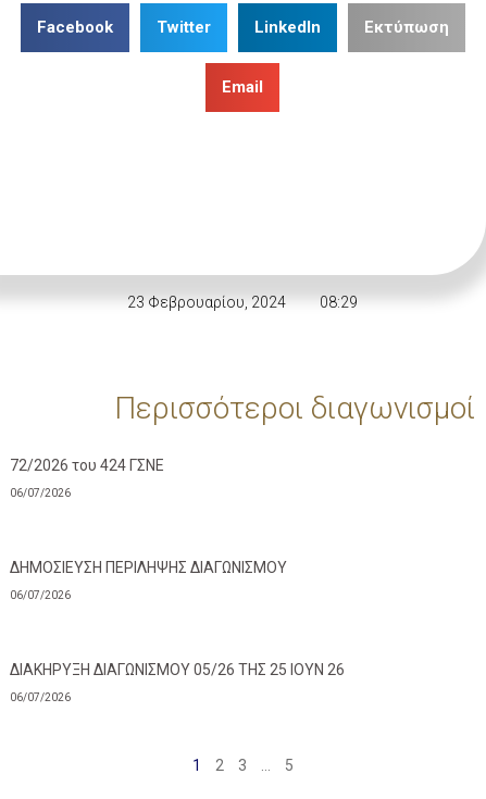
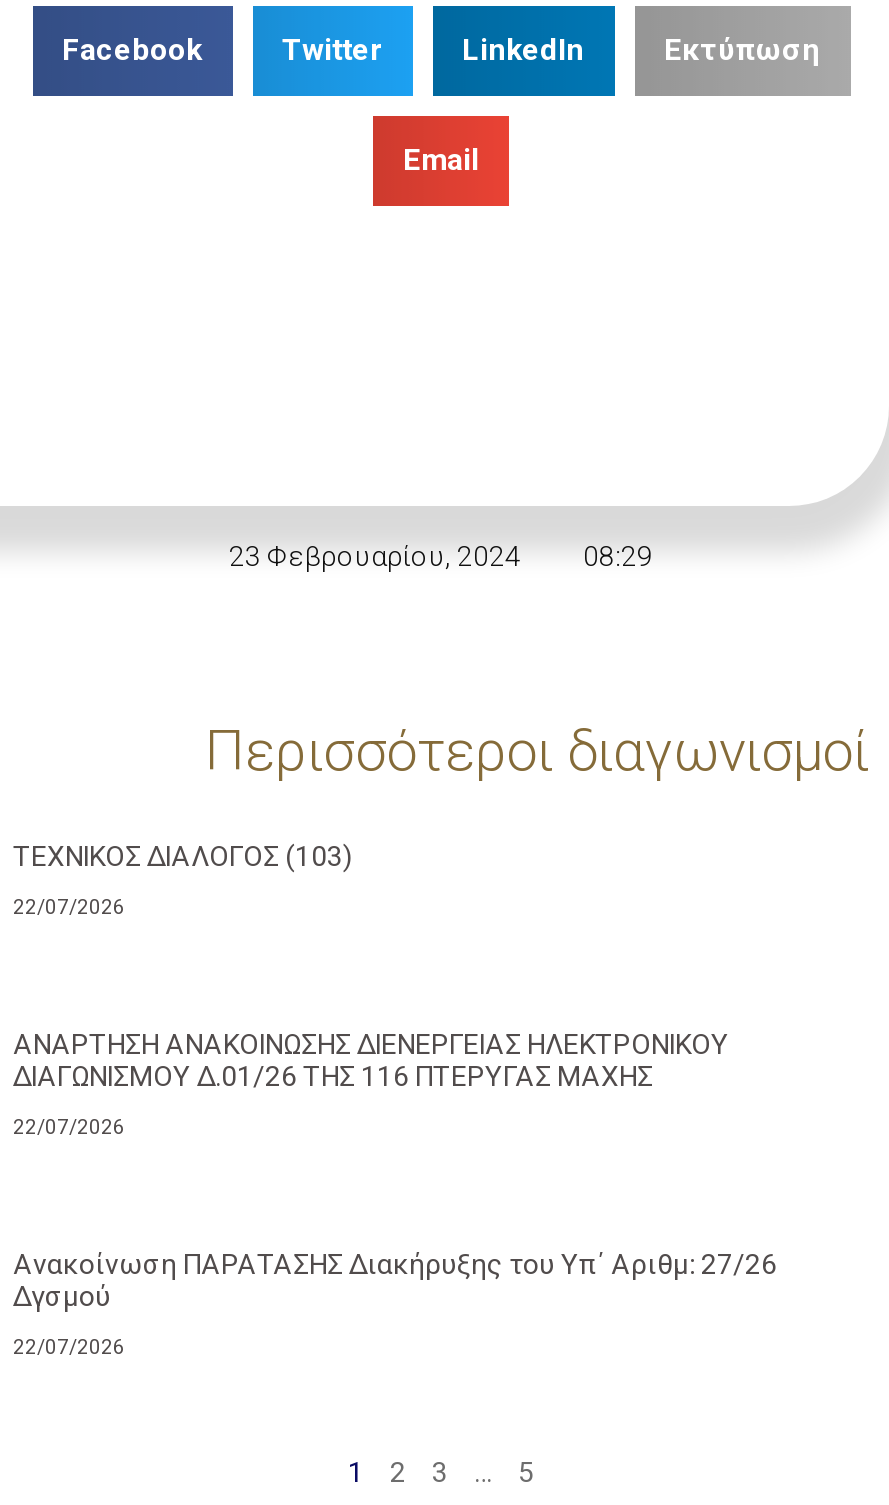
- 72/2026 του 424 ΓΣΝΕ
+ ΤΕΧΝΙΚΟΣ ΔΙΑΛΟΓΟΣ (103)

- 06/07/2026
+ 22/07/2026

- ΔΗΜΟΣΙΕΥΣΗ ΠΕΡΙΛΗΨΗΣ ΔΙΑΓΩΝΙΣΜΟΥ
+ ΑΝΑΡΤΗΣΗ ΑΝΑΚΟΙΝΩΣΗΣ ΔΙΕΝΕΡΓΕΙΑΣ ΗΛΕΚΤΡΟΝΙΚΟΥ
+ ΔΙΑΓΩΝΙΣΜΟΥ Δ.01/26 ΤΗΣ 116 ΠΤΕΡΥΓΑΣ ΜΑΧΗΣ

- 06/07/2026
+ 22/07/2026

- ΔΙΑΚΗΡΥΞΗ ΔΙΑΓΩΝΙΣΜΟΥ 05/26 ΤΗΣ 25 ΙΟΥΝ 26
+ Ανακοίνωση ΠΑΡΑΤΑΣΗΣ Διακήρυξης του Υπ΄ Αριθμ: 27/26
+ Δγσμού

- 06/07/2026
+ 22/07/2026
